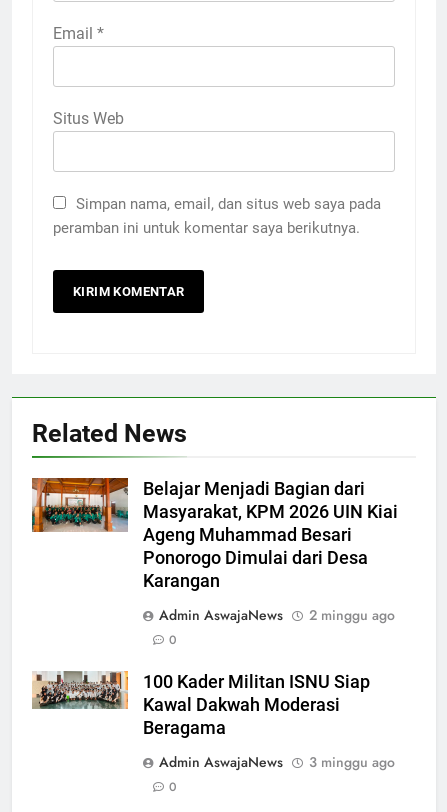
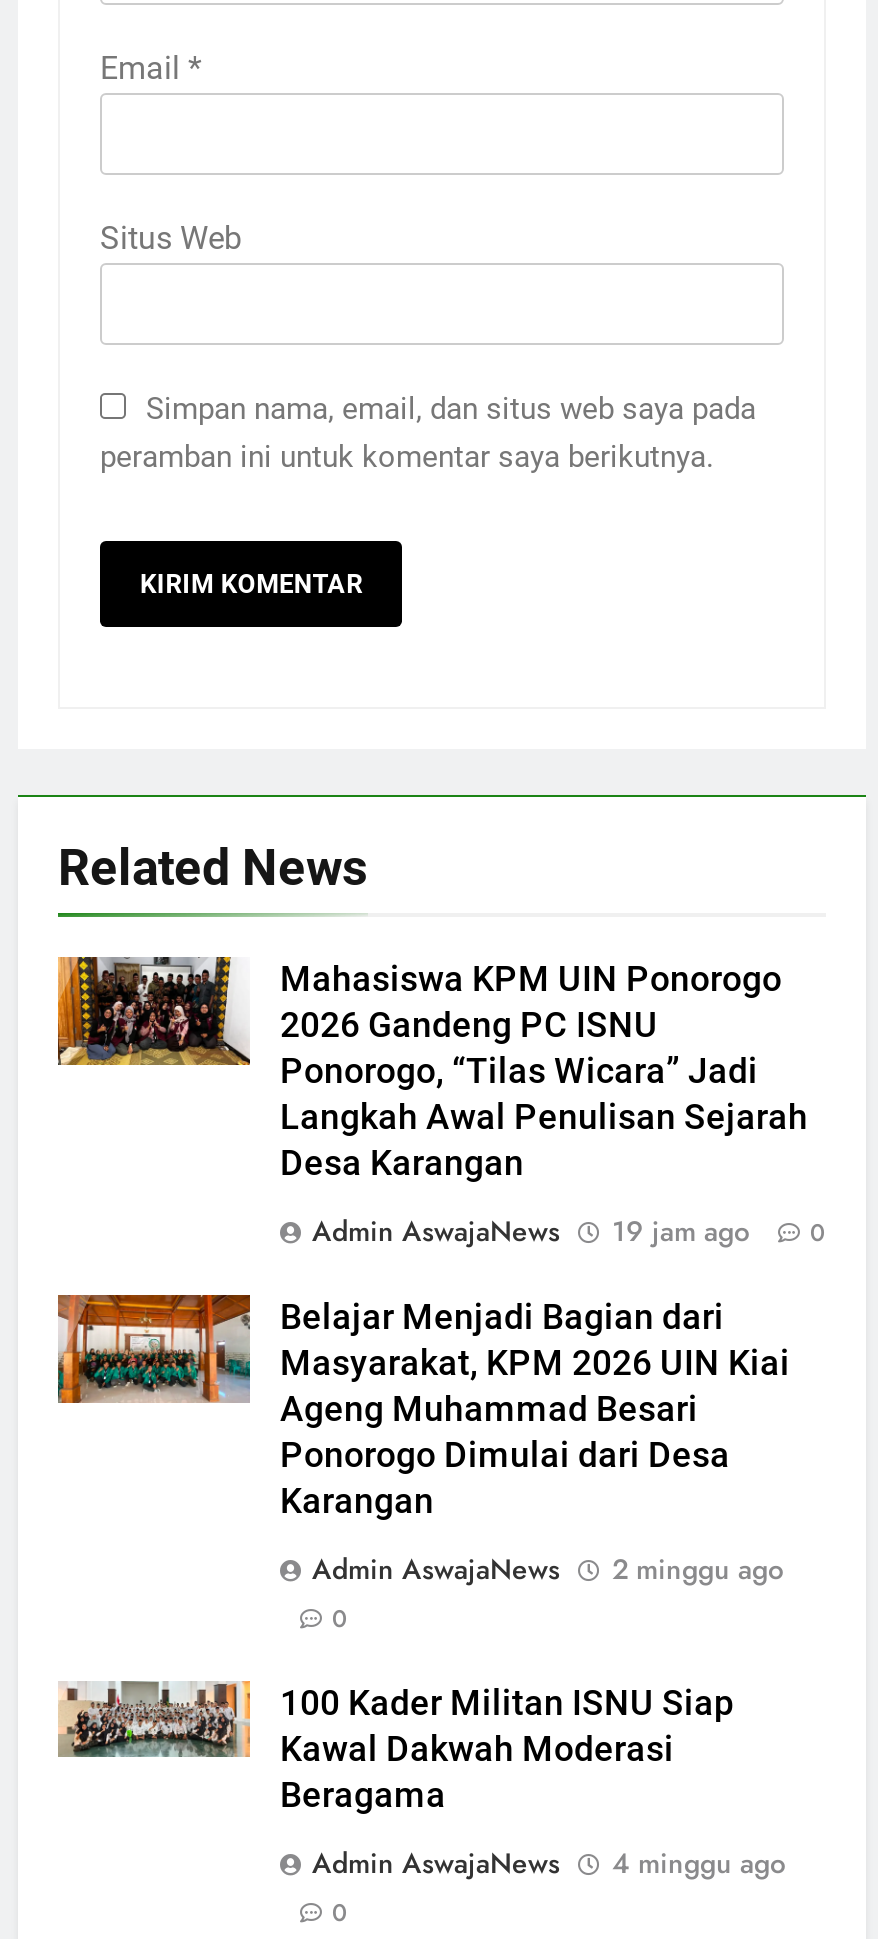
+ [image]
+ Mahasiswa KPM UIN Ponorogo
+ 2026 Gandeng PC ISNU
+ Ponorogo, “Tilas Wicara” Jadi
+ Langkah Awal Penulisan Sejarah
+ Desa Karangan
+ Admin AswajaNews
+ 19 jam ago
+ 0

- Admin AswajaNews 3 minggu ago
+ Admin AswajaNews 4 minggu ago
